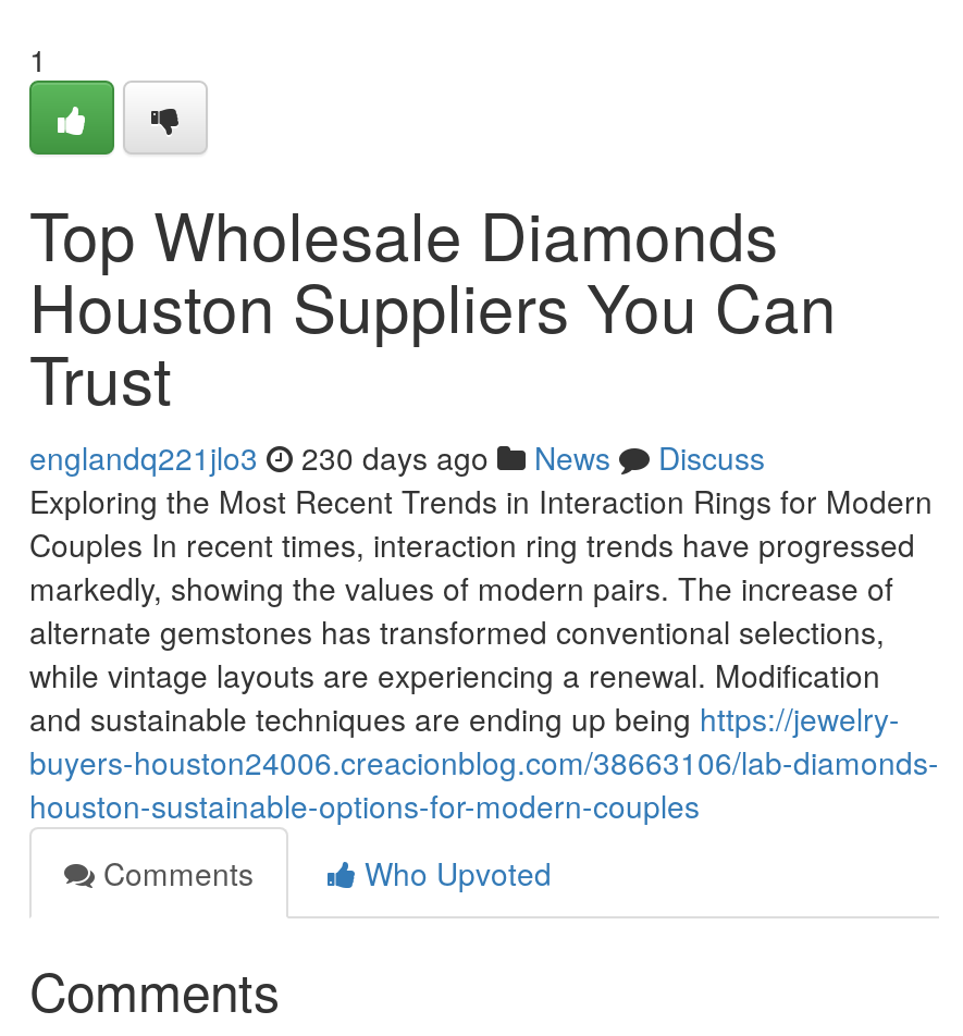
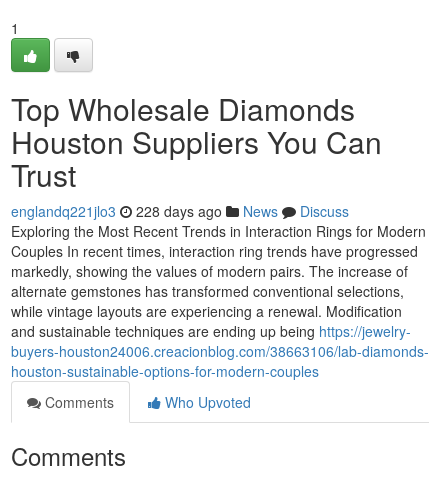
- englandq221jlo3 230 days ago News Discuss
+ englandq221jlo3 228 days ago News Discuss
